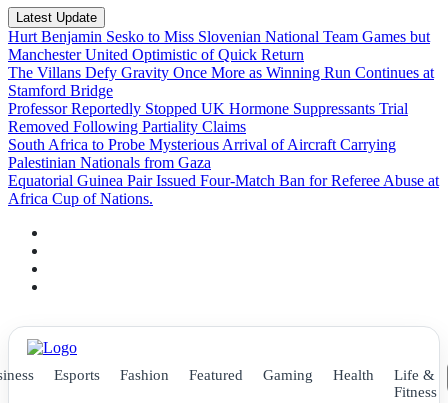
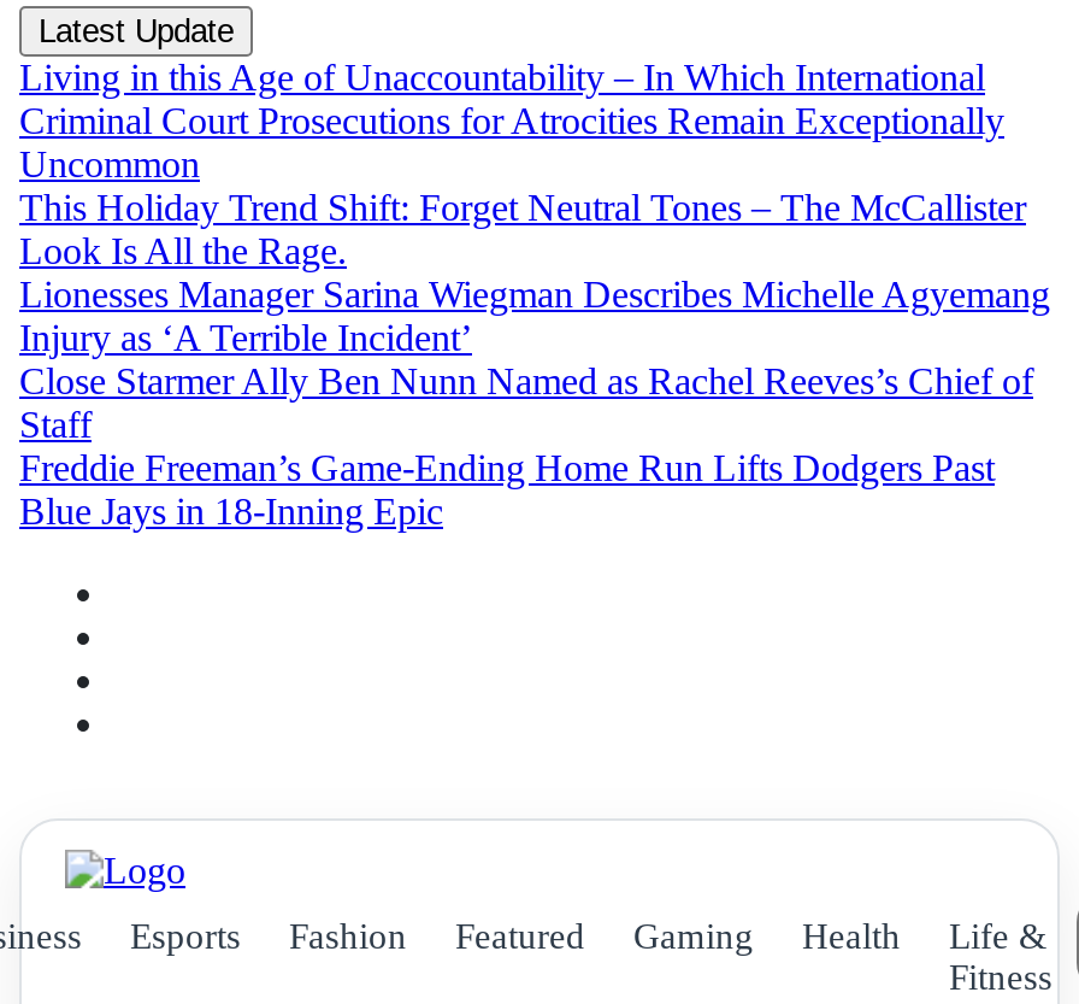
- Hurt Benjamin Sesko to Miss Slovenian National Team Games but
- Manchester United Optimistic of Quick Return
- The Villans Defy Gravity Once More as Winning Run Continues at
- Stamford Bridge
- Professor Reportedly Stopped UK Hormone Suppressants Trial
- Removed Following Partiality Claims
- South Africa to Probe Mysterious Arrival of Aircraft Carrying
- Palestinian Nationals from Gaza
- Equatorial Guinea Pair Issued Four-Match Ban for Referee Abuse at
- Africa Cup of Nations.
+ Living in this Age of Unaccountability – In Which International
+ Criminal Court Prosecutions for Atrocities Remain Exceptionally
+ Uncommon
+ This Holiday Trend Shift: Forget Neutral Tones – The McCallister
+ Look Is All the Rage.
+ Lionesses Manager Sarina Wiegman Describes Michelle Agyemang
+ Injury as ‘A Terrible Incident’
+ Close Starmer Ally Ben Nunn Named as Rachel Reeves’s Chief of
+ Staff
+ Freddie Freeman’s Game-Ending Home Run Lifts Dodgers Past
+ Blue Jays in 18-Inning Epic
